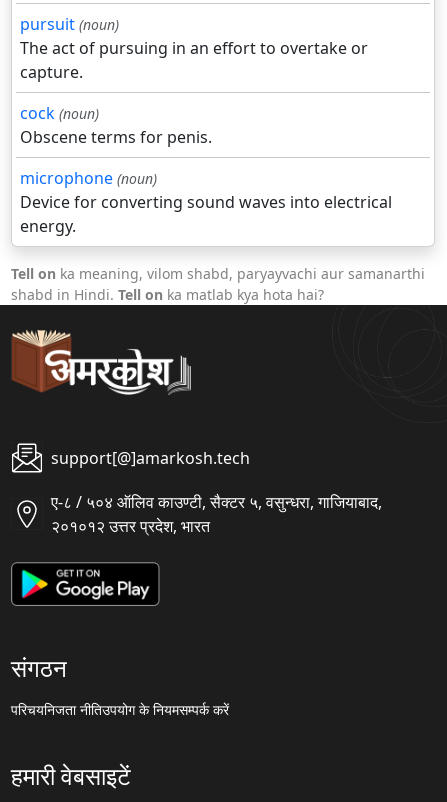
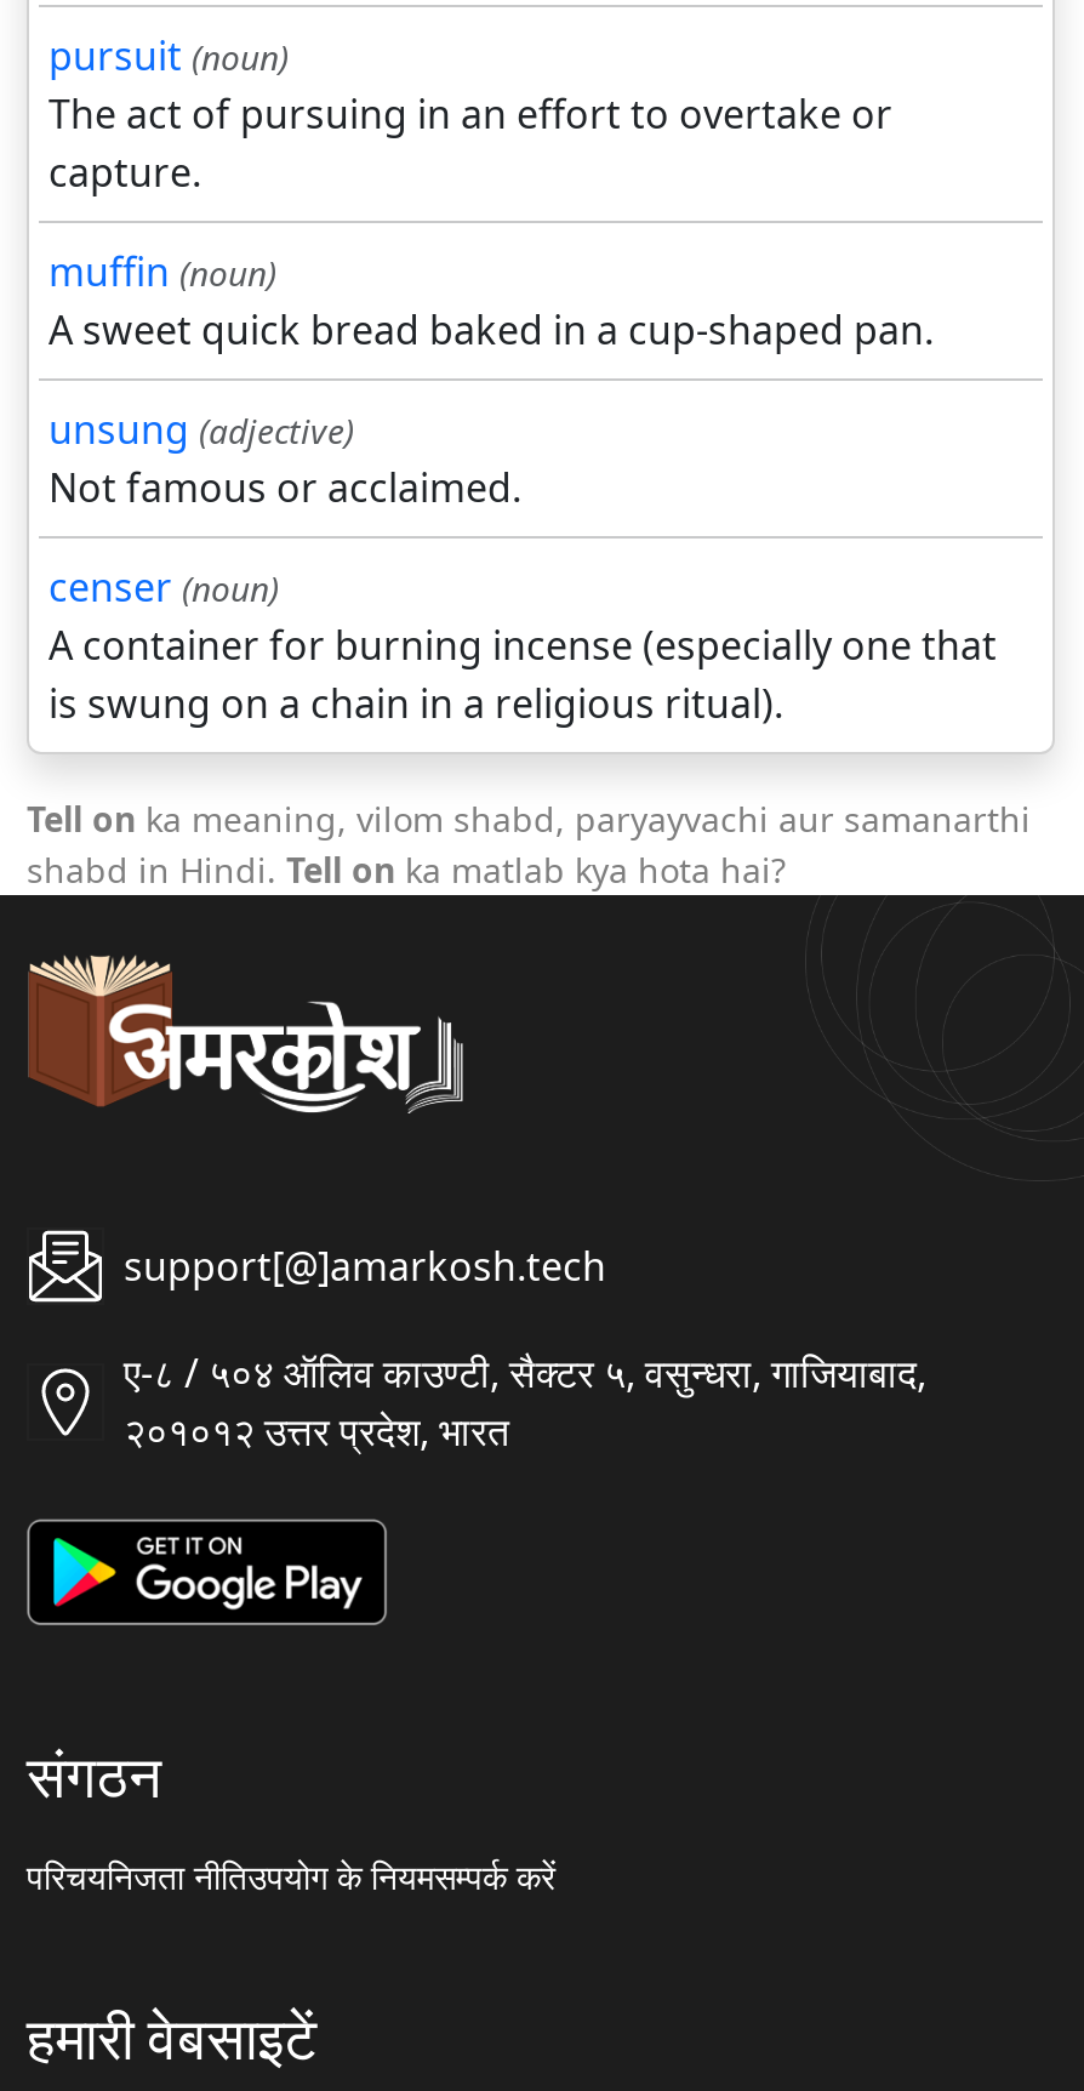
- cock (noun)
- Obscene terms for penis.
- microphone (noun)
- Device for converting sound waves into electrical
- energy.
+ muffin (noun)
+ A sweet quick bread baked in a cup-shaped pan.
+ unsung (adjective)
+ Not famous or acclaimed.
+ censer (noun)
+ A container for burning incense (especially one that
+ is swung on a chain in a religious ritual).
